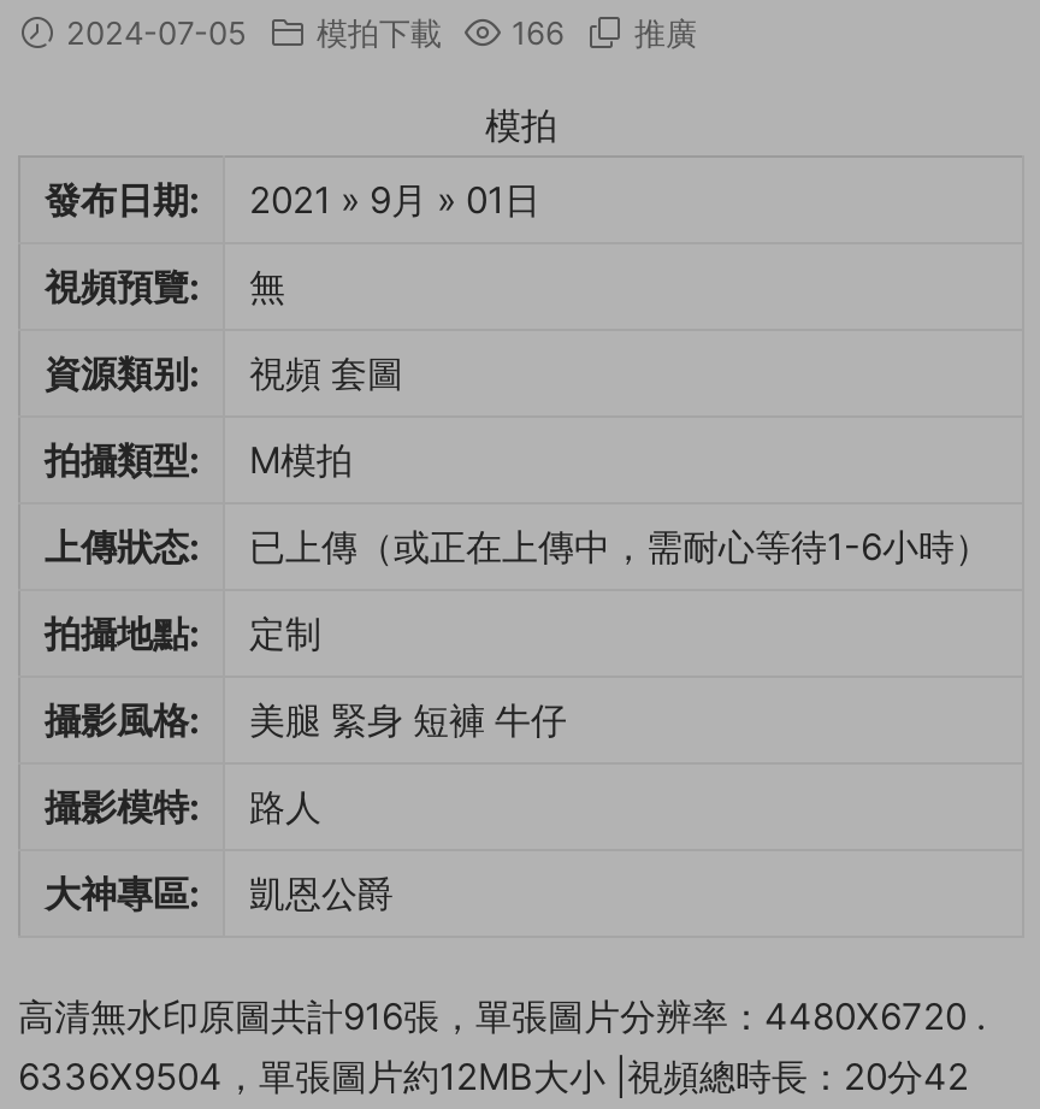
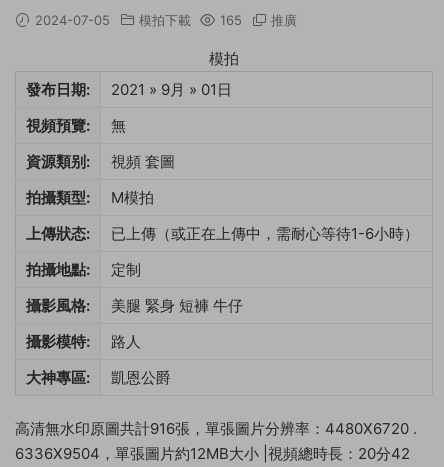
- 2024-07-05 模拍下載 166 推廣
+ 2024-07-05 模拍下載 165 推廣
